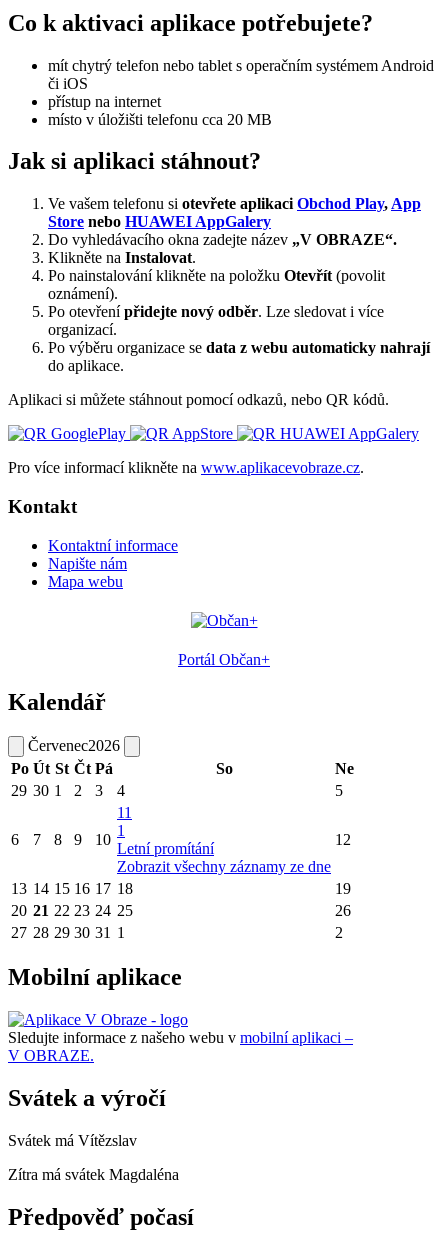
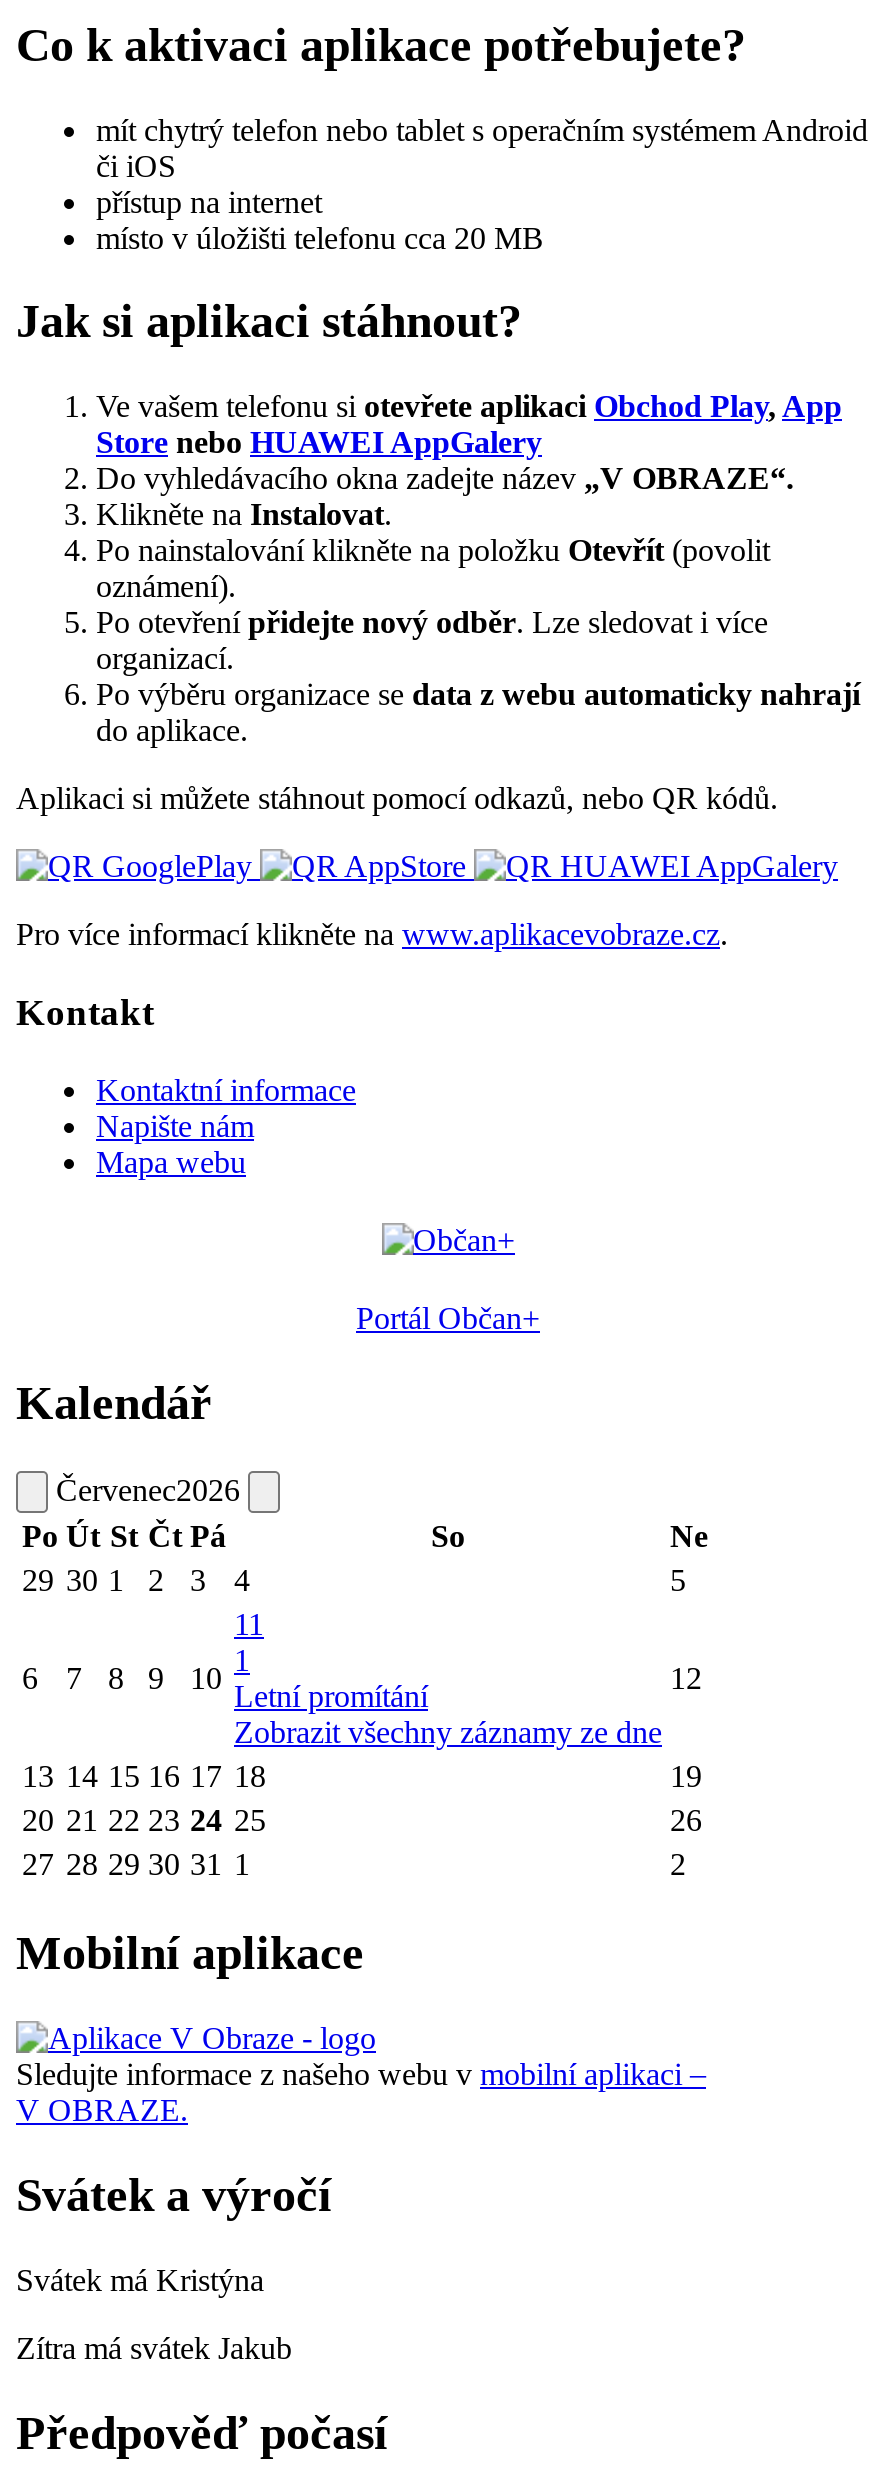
- Svátek má Vítězslav
+ Svátek má Kristýna

- Zítra má svátek Magdaléna
+ Zítra má svátek Jakub
